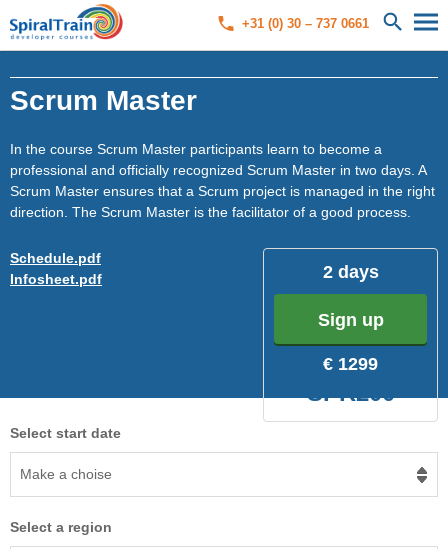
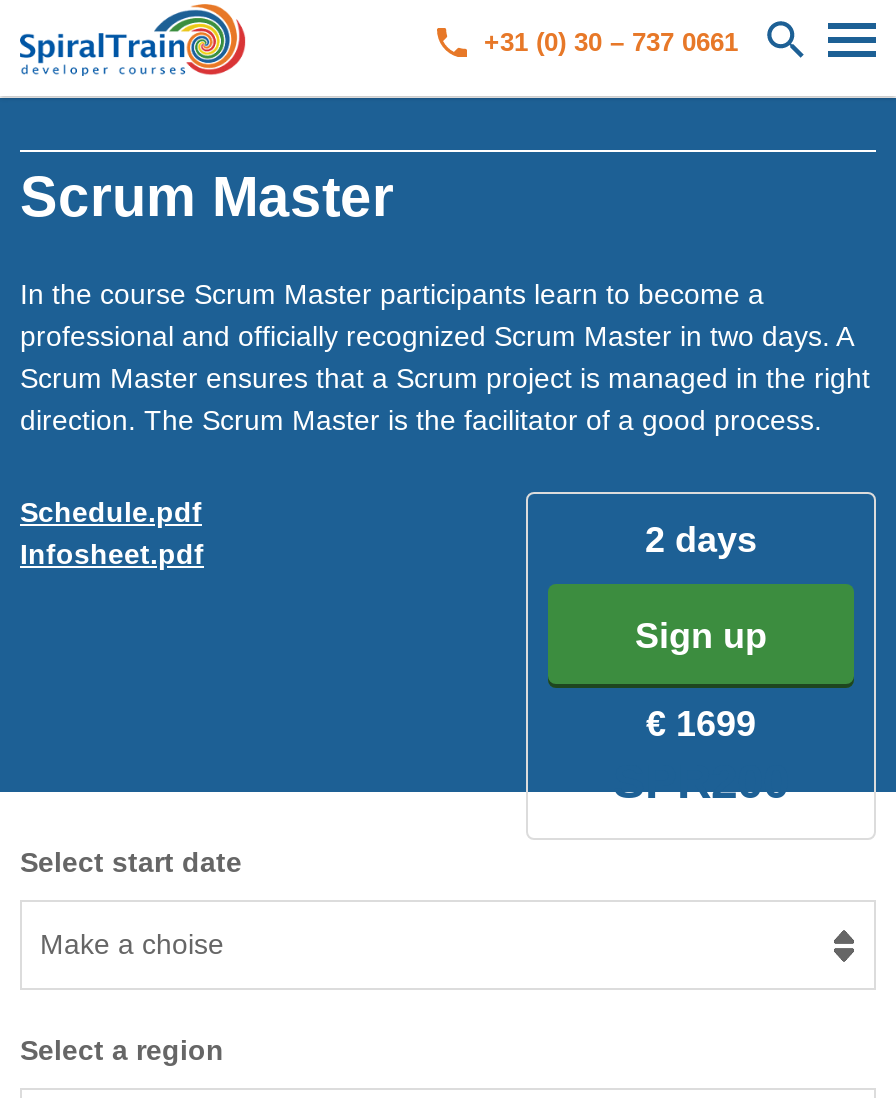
- € 1299
+ € 1699
